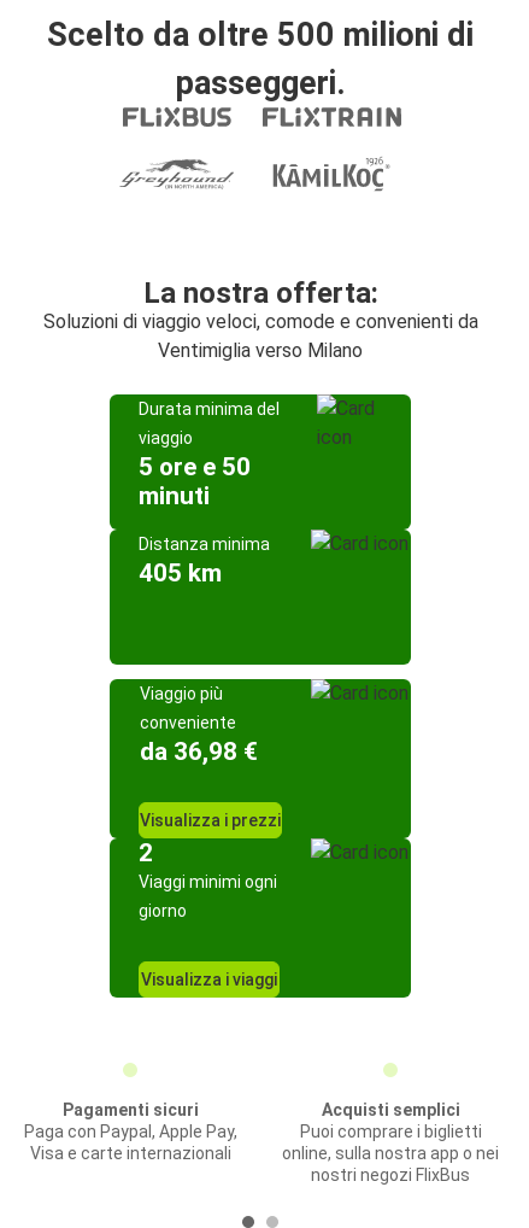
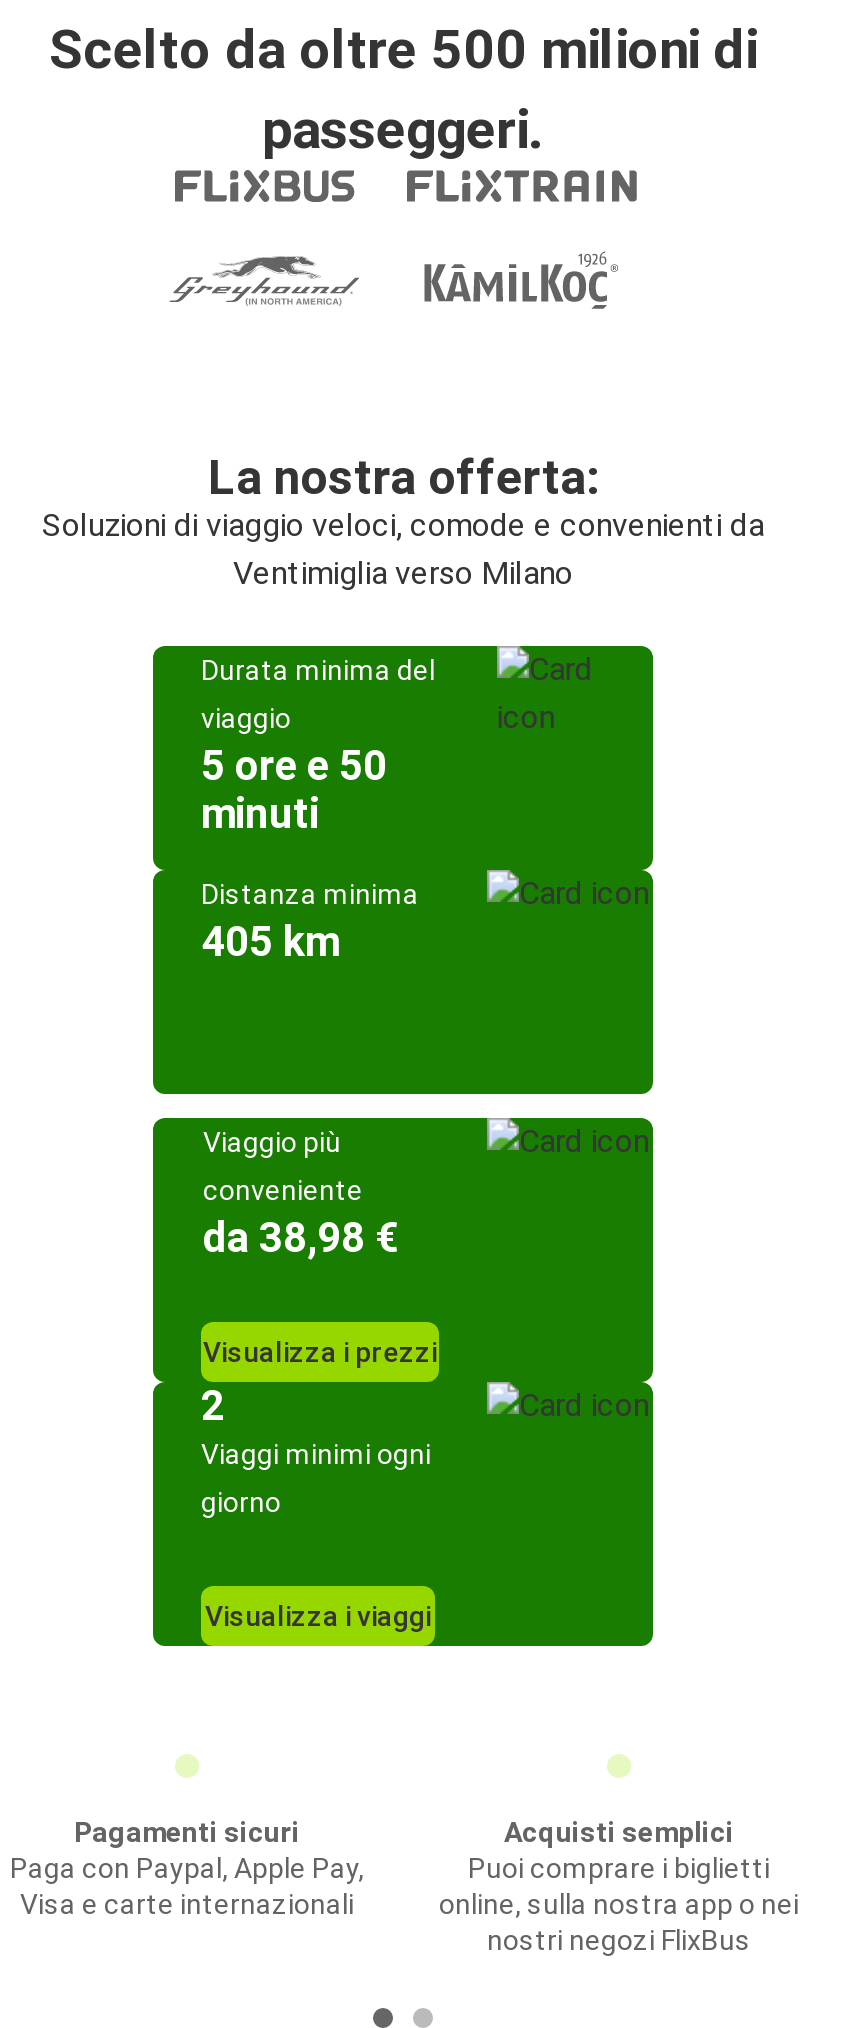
- da 36,98 €
+ da 38,98 €
